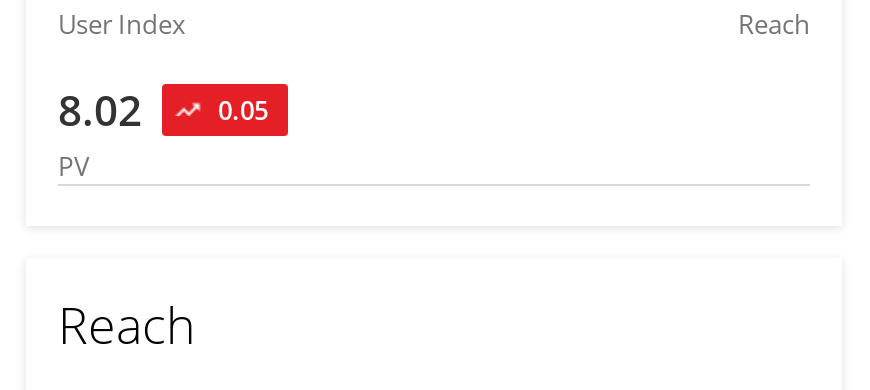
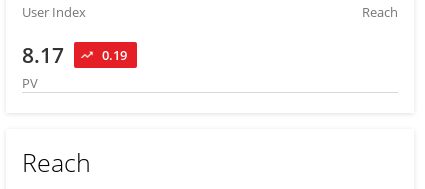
- 8.02
+ 8.17

- 0.05
+ 0.19
